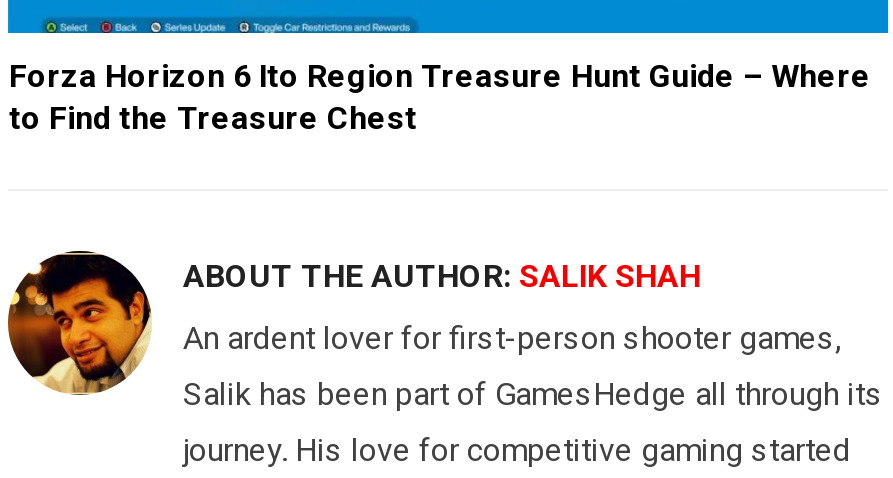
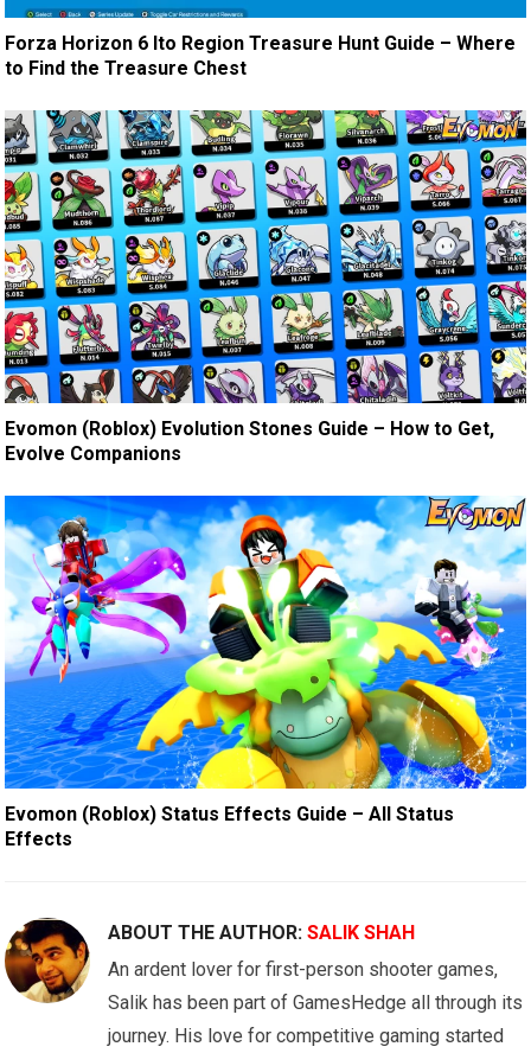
+ [image]
+ Evomon (Roblox) Evolution Stones Guide – How to Get,
+ Evolve Companions

+ [image]
+ Evomon (Roblox) Status Effects Guide – All Status
+ Effects
